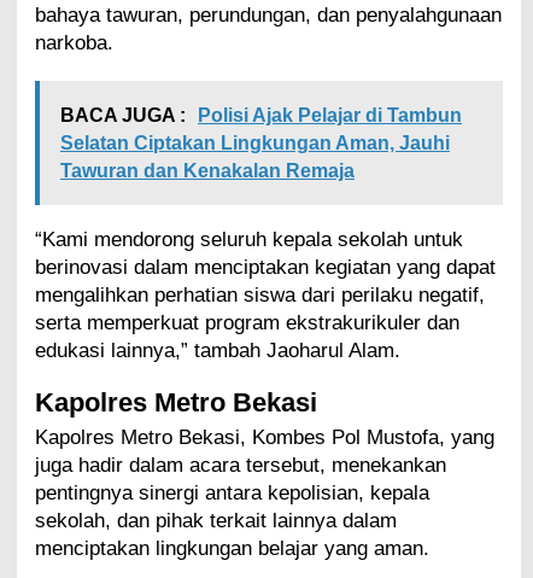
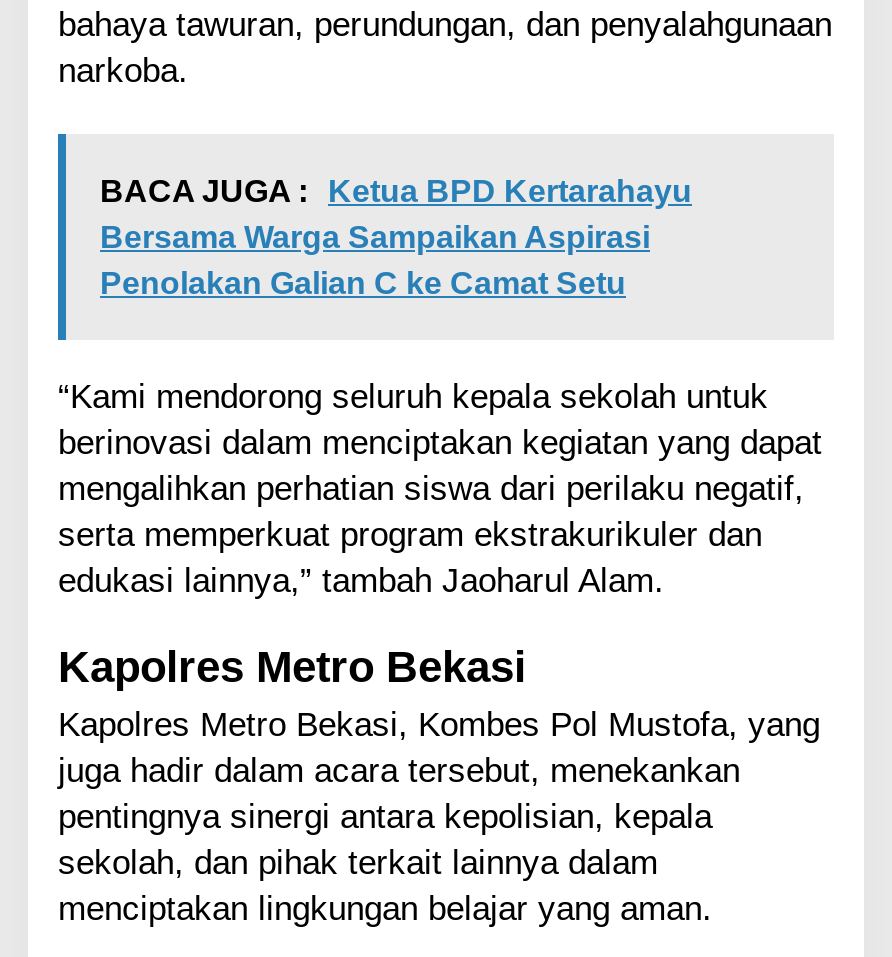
- BACA JUGA : Polisi Ajak Pelajar di Tambun
- Selatan Ciptakan Lingkungan Aman, Jauhi
- Tawuran dan Kenakalan Remaja
+ BACA JUGA : Ketua BPD Kertarahayu
+ Bersama Warga Sampaikan Aspirasi
+ Penolakan Galian C ke Camat Setu
